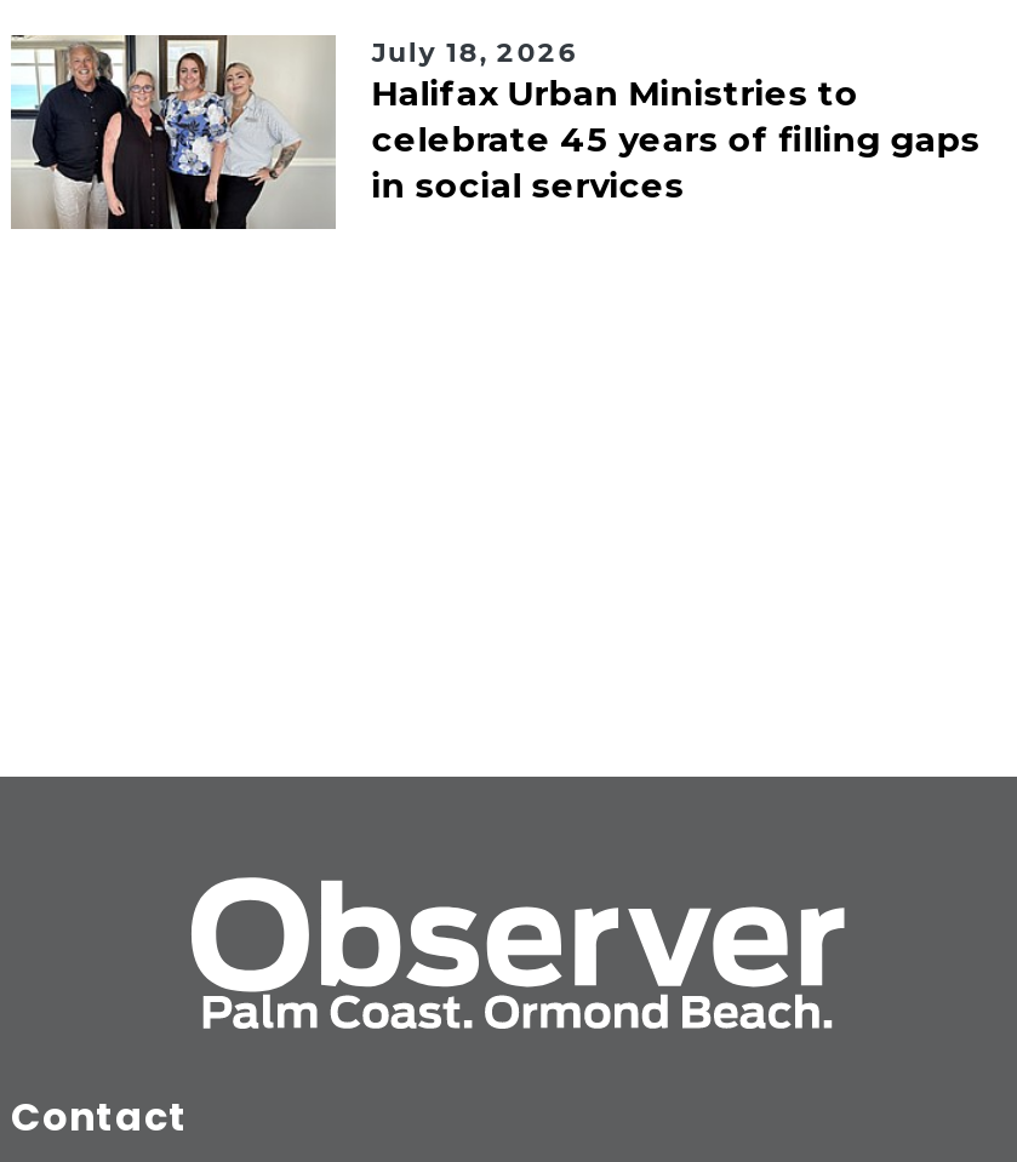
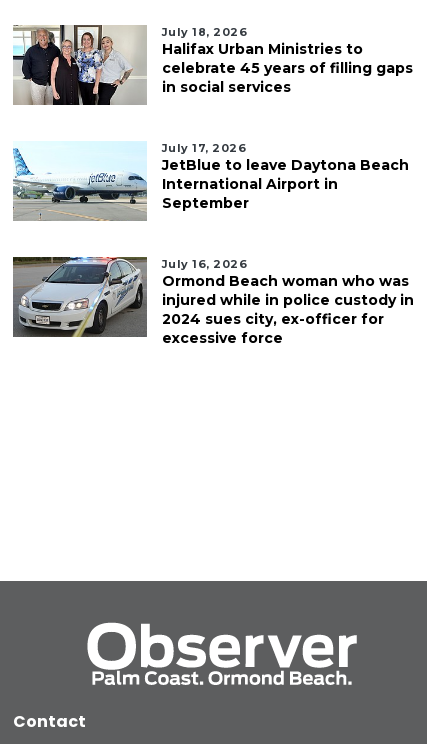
+ [image]
+ July 17, 2026
+ JetBlue to leave Daytona Beach
+ International Airport in
+ September
+ July 16, 2026
+ Ormond Beach woman who was
+ injured while in police custody in
+ 2024 sues city, ex-officer for
+ excessive force

+ [image]
